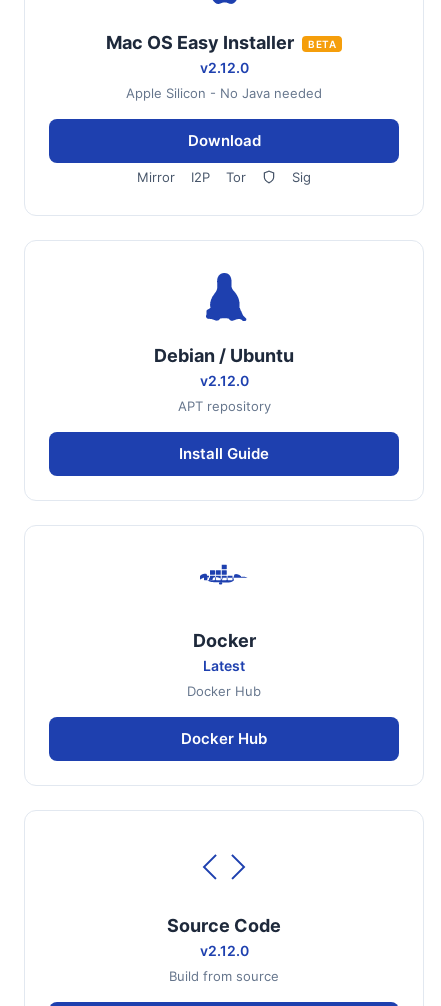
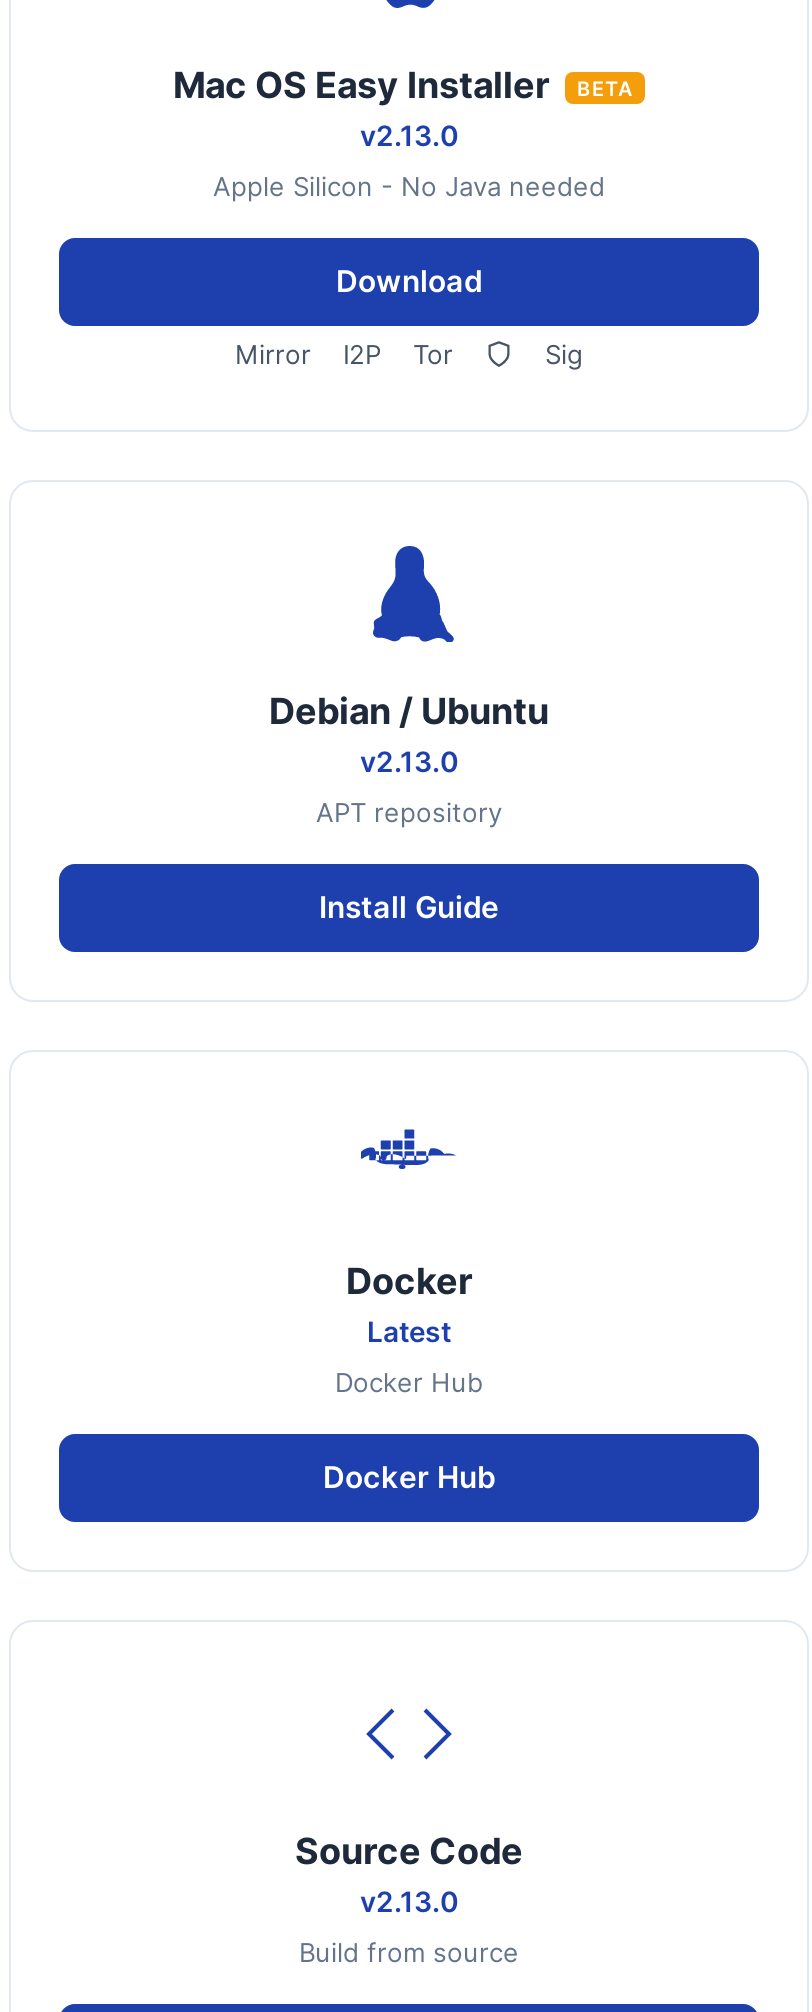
- v2.12.0
+ v2.13.0

- v2.12.0
+ v2.13.0

- v2.12.0
+ v2.13.0
